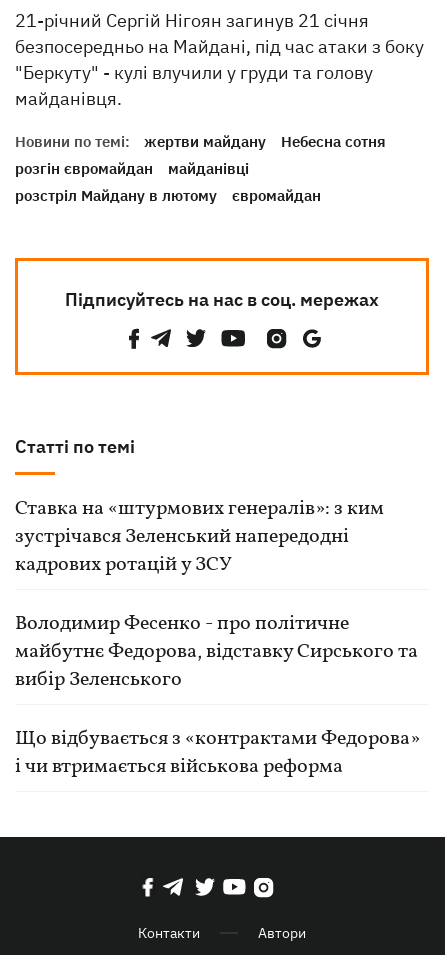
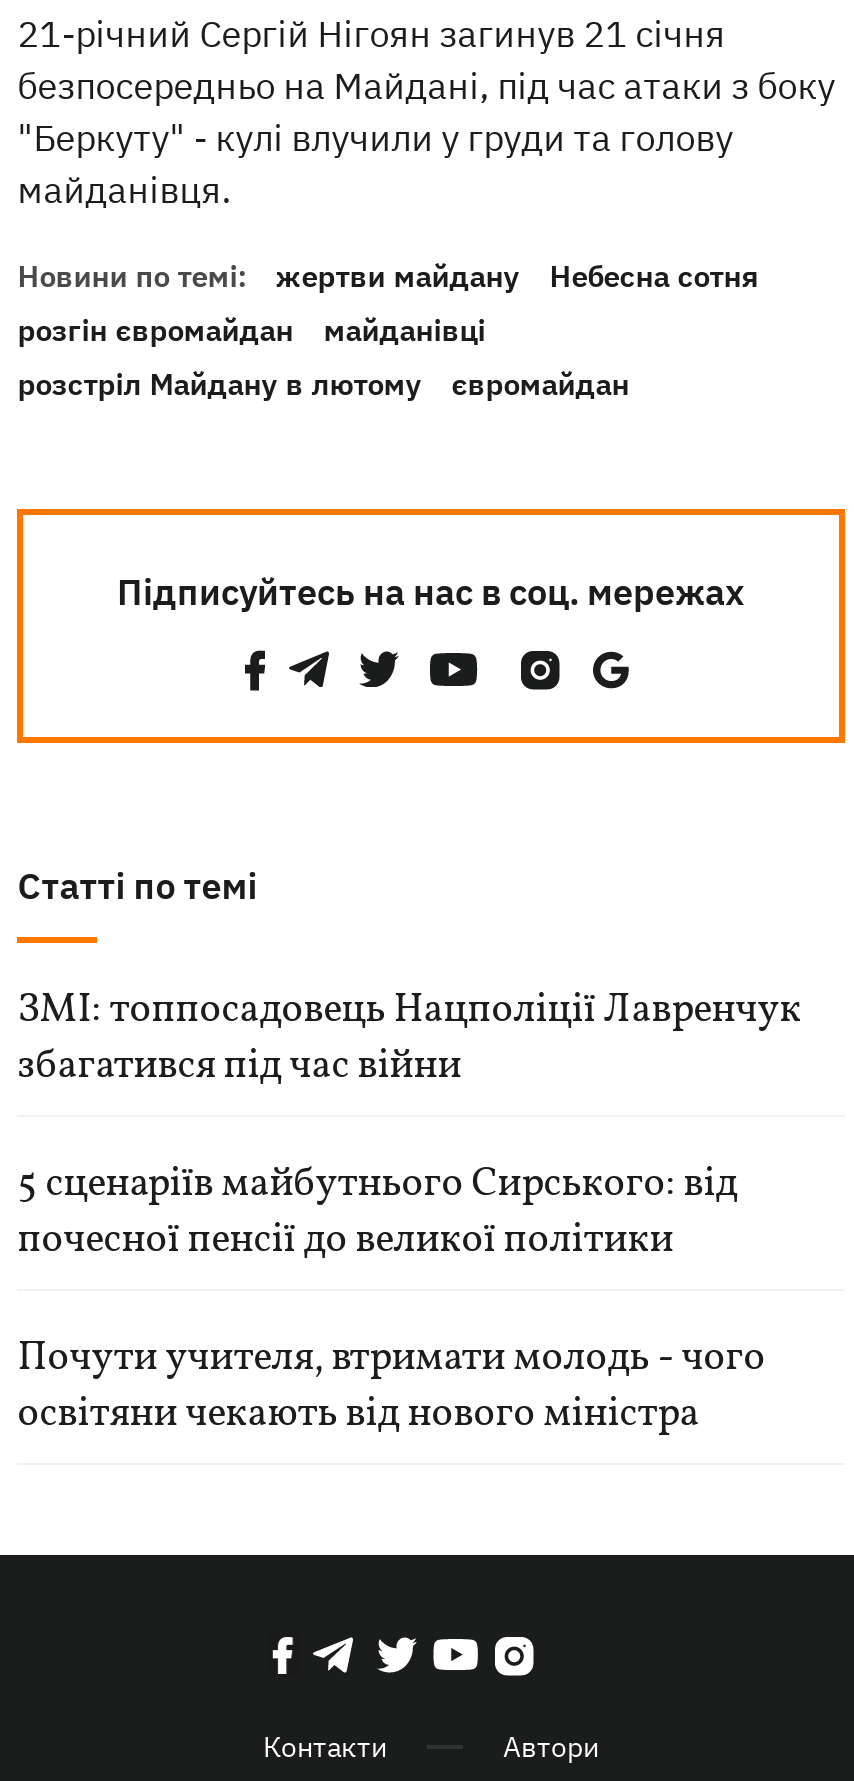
- Ставка на «штурмових генералів»: з ким
- зустрічався Зеленський напередодні
- кадрових ротацій у ЗСУ
+ ЗМІ: топпосадовець Нацполіції Лавренчук
+ збагатився під час війни

- Володимир Фесенко - про політичне
- майбутнє Федорова, відставку Сирського та
- вибір Зеленського
+ 5 сценаріїв майбутнього Сирського: від
+ почесної пенсії до великої політики

- Що відбувається з «контрактами Федорова»
- і чи втримається військова реформа
+ Почути учителя, втримати молодь - чого
+ освітяни чекають від нового міністра
